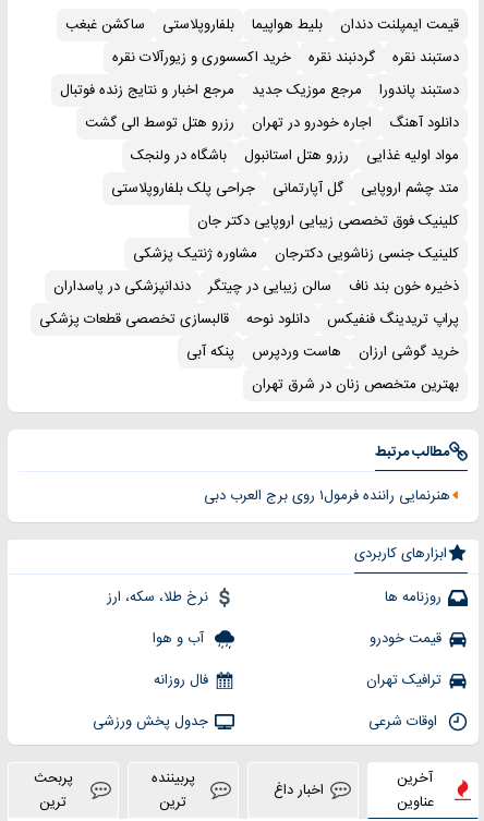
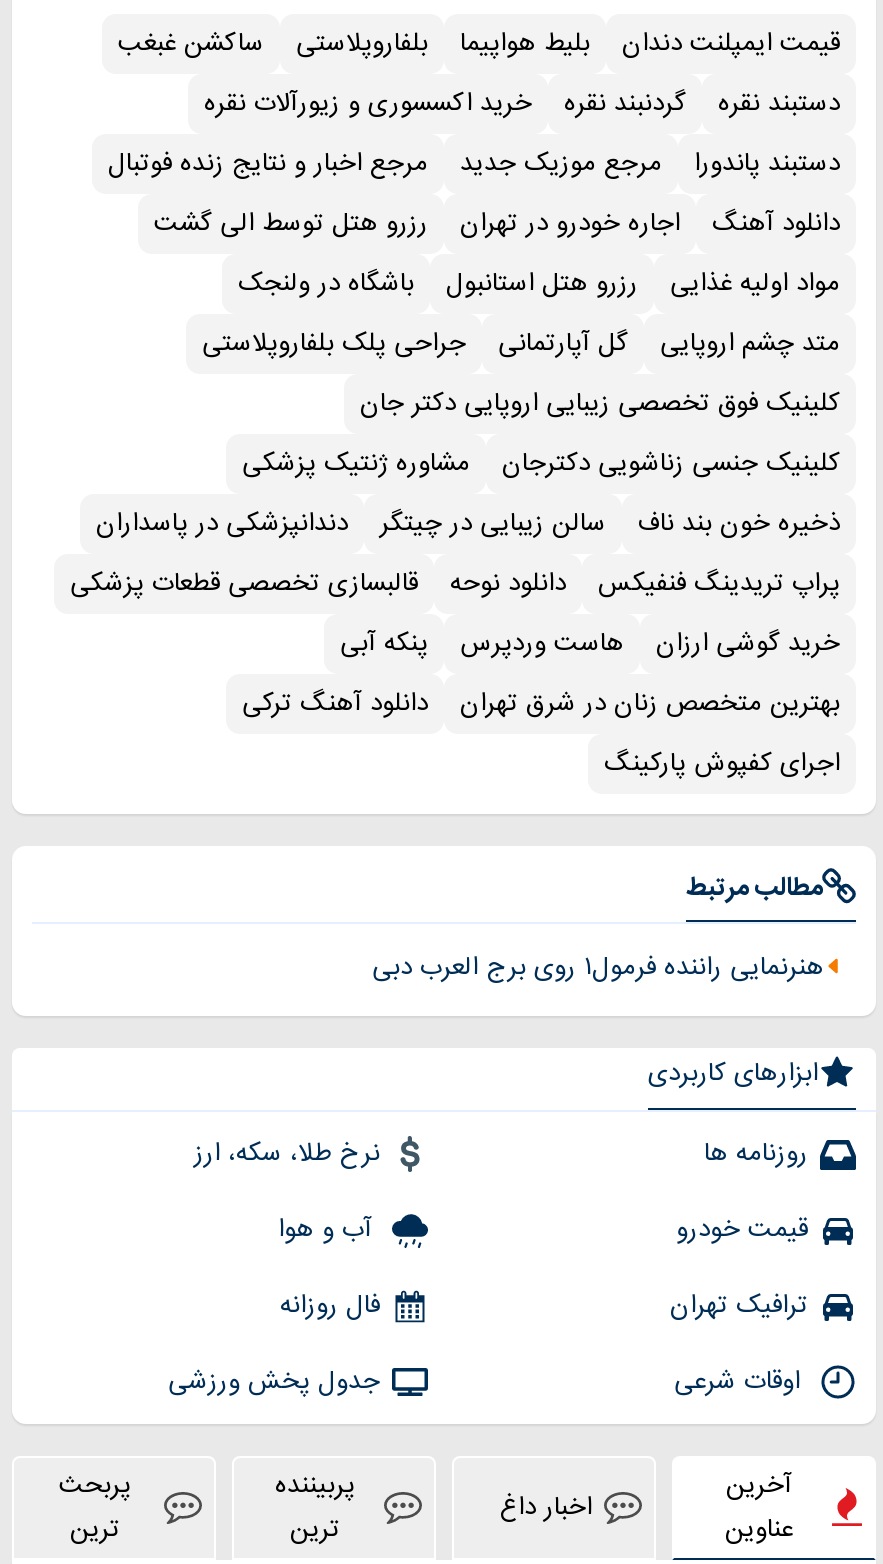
+ دانلود آهنگ ترکی
+ اجرای کفپوش پارکینگ
